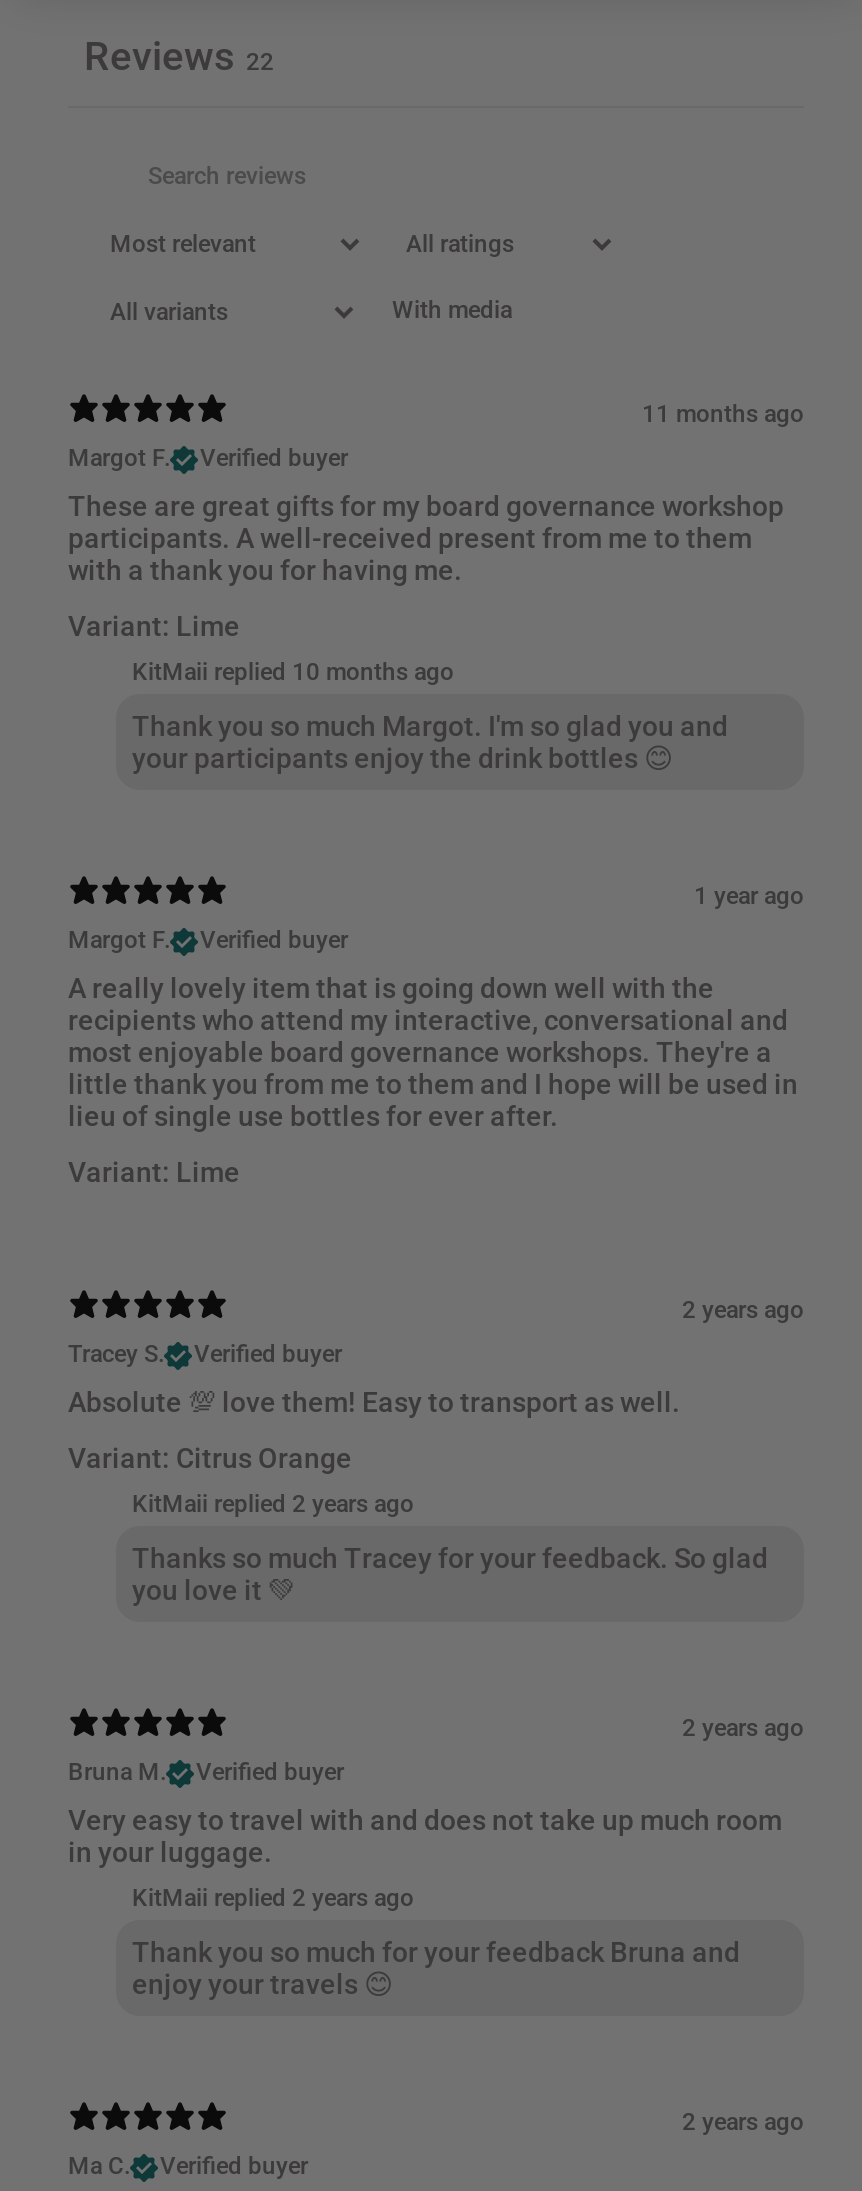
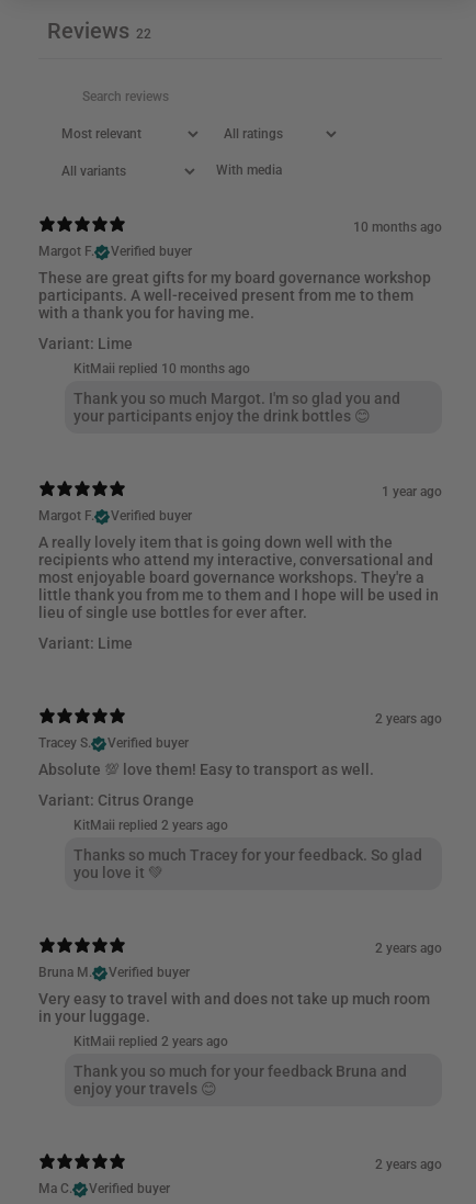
- 11 months ago
+ 10 months ago
